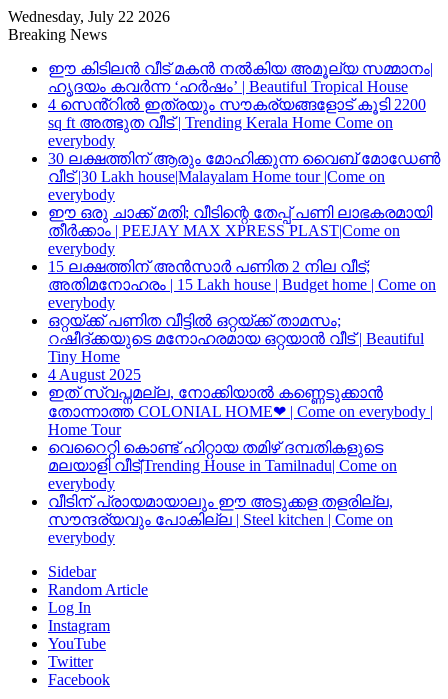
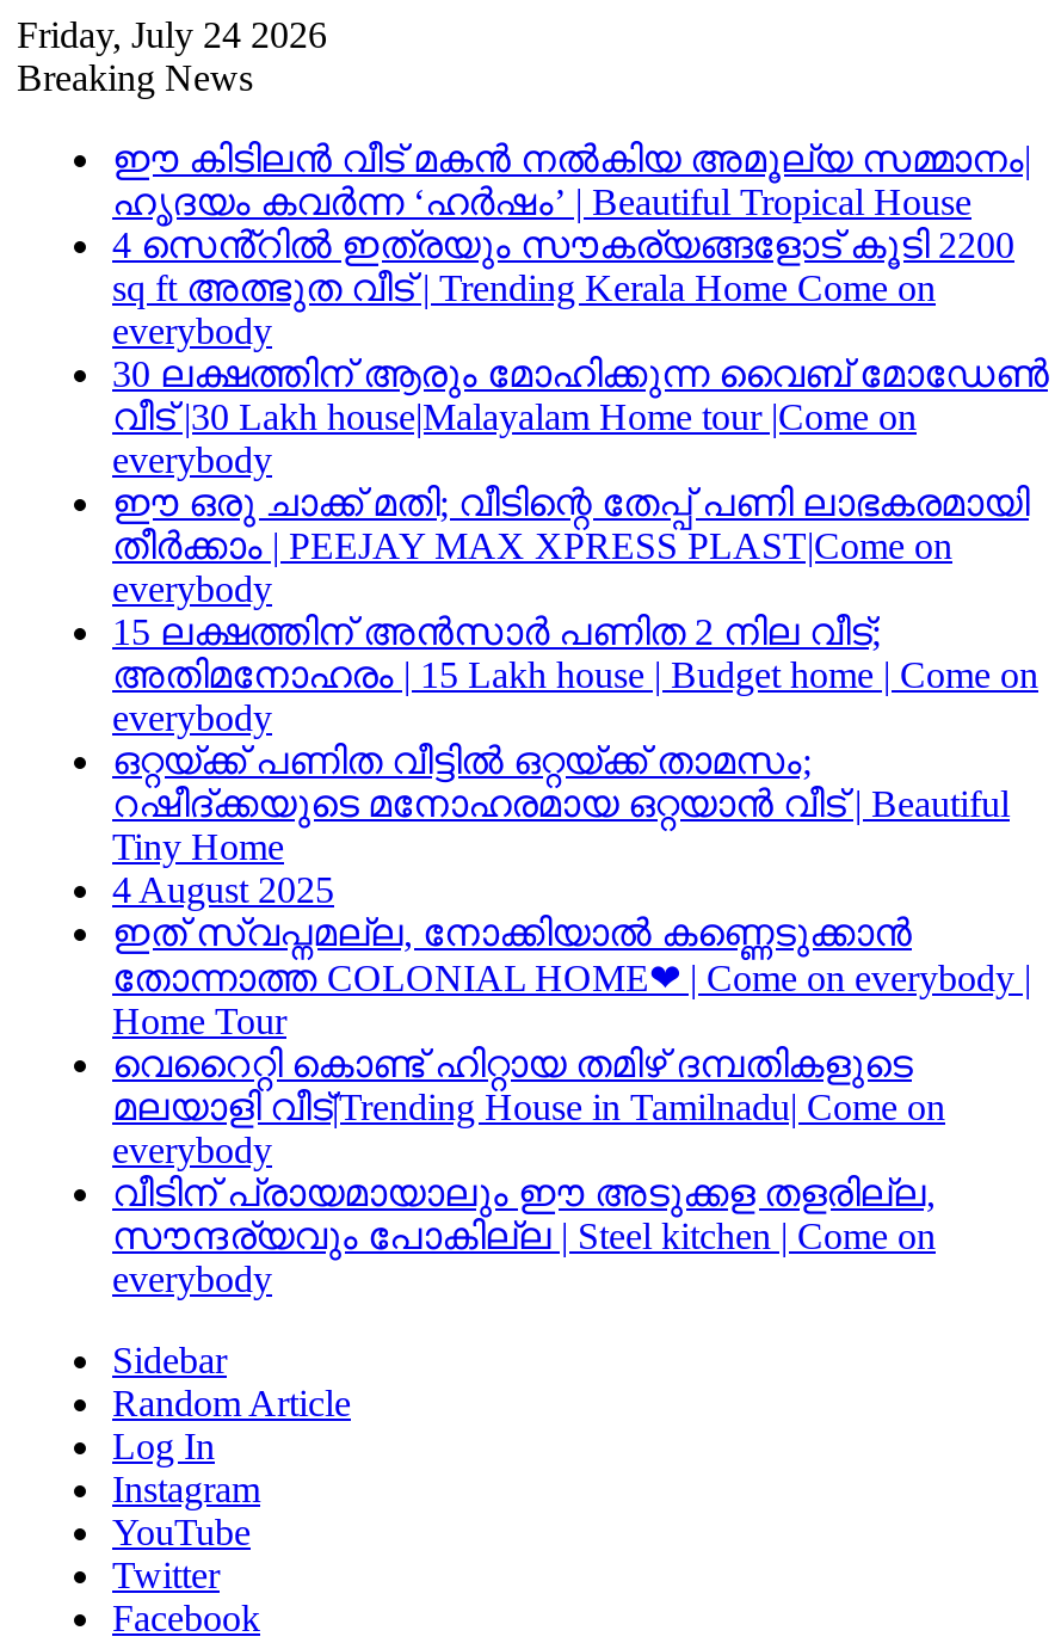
- Wednesday, July 22 2026
+ Friday, July 24 2026
